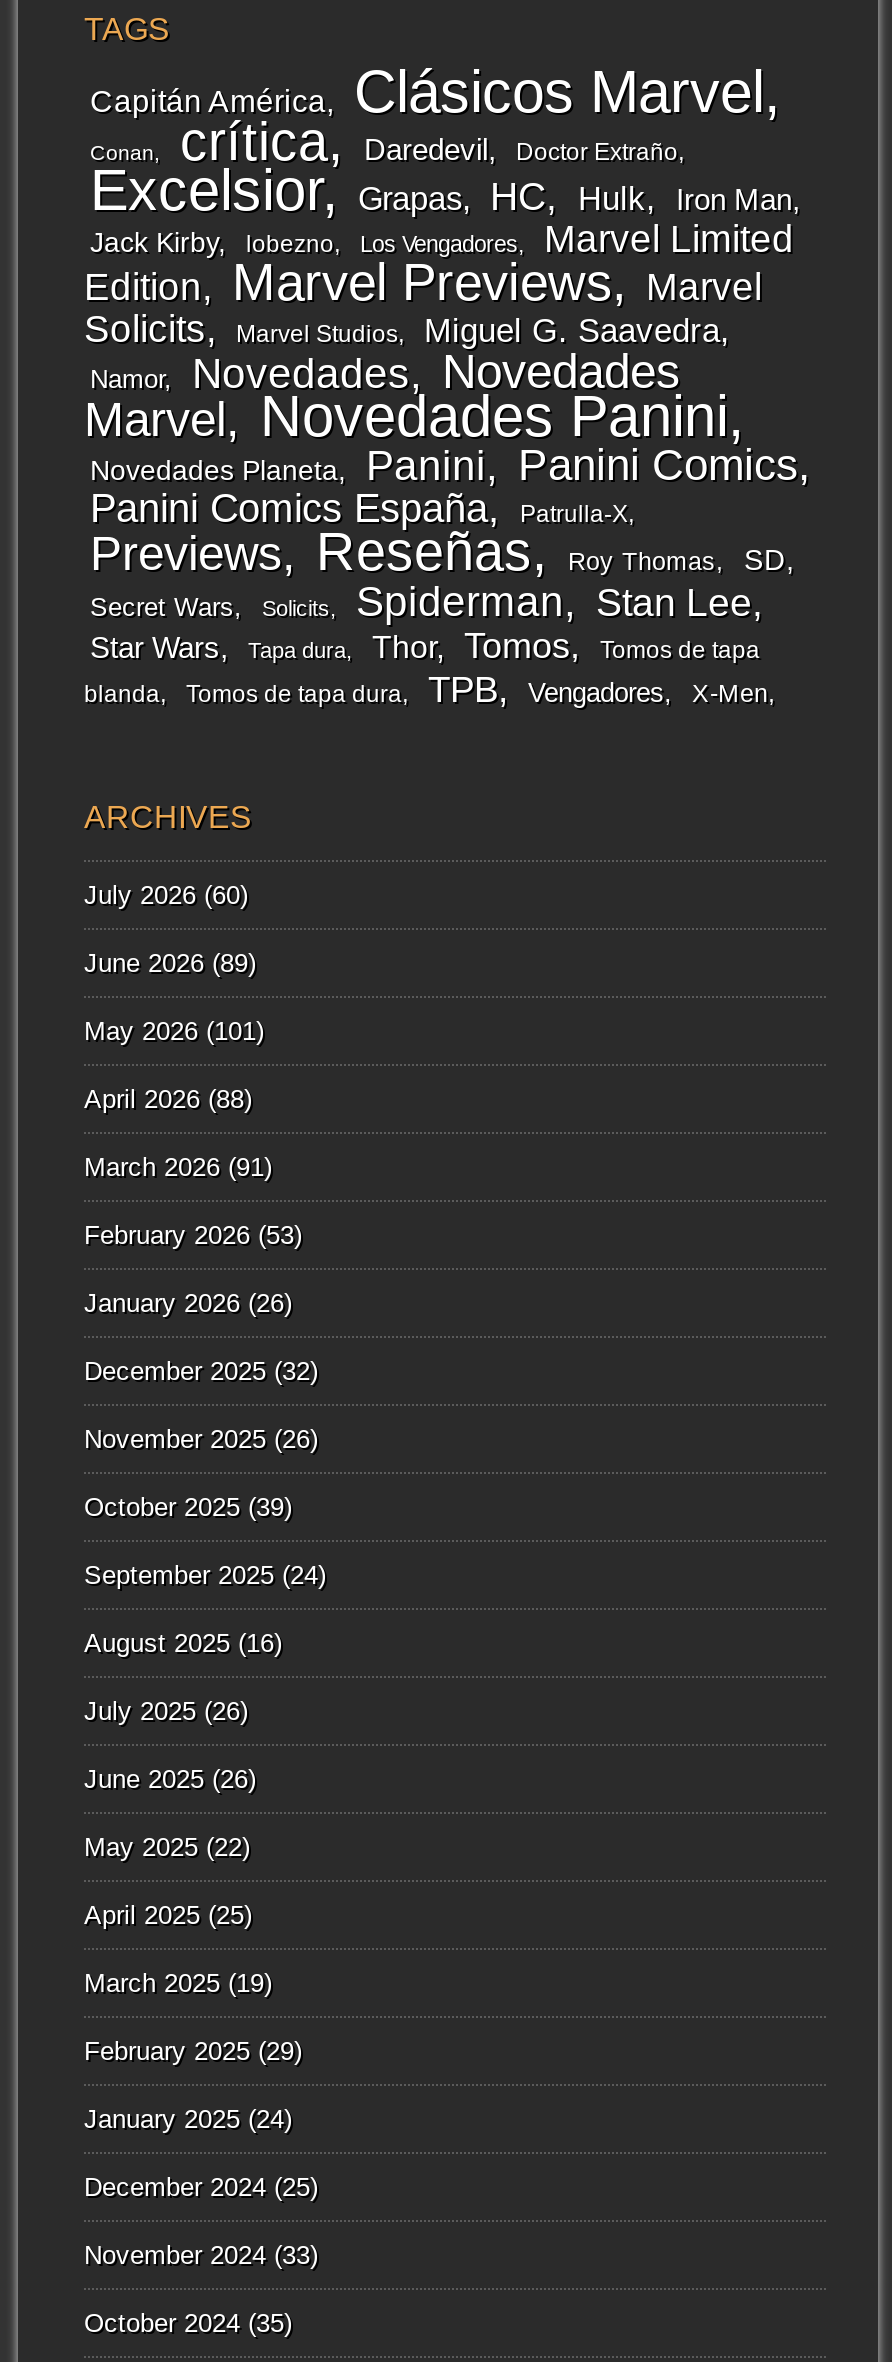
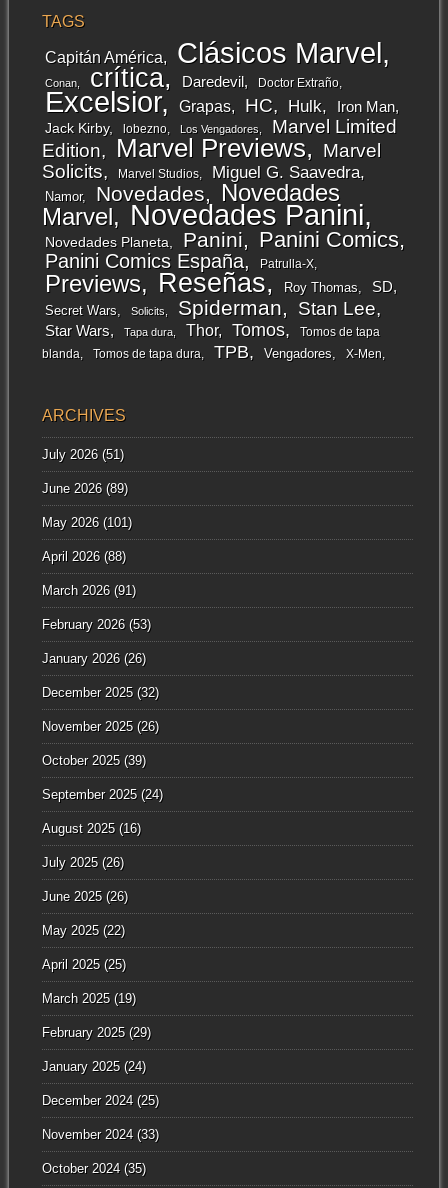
- July 2026 (60)
+ July 2026 (51)
